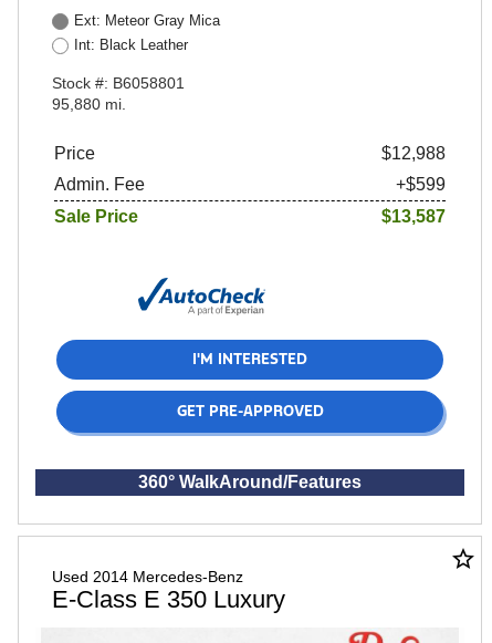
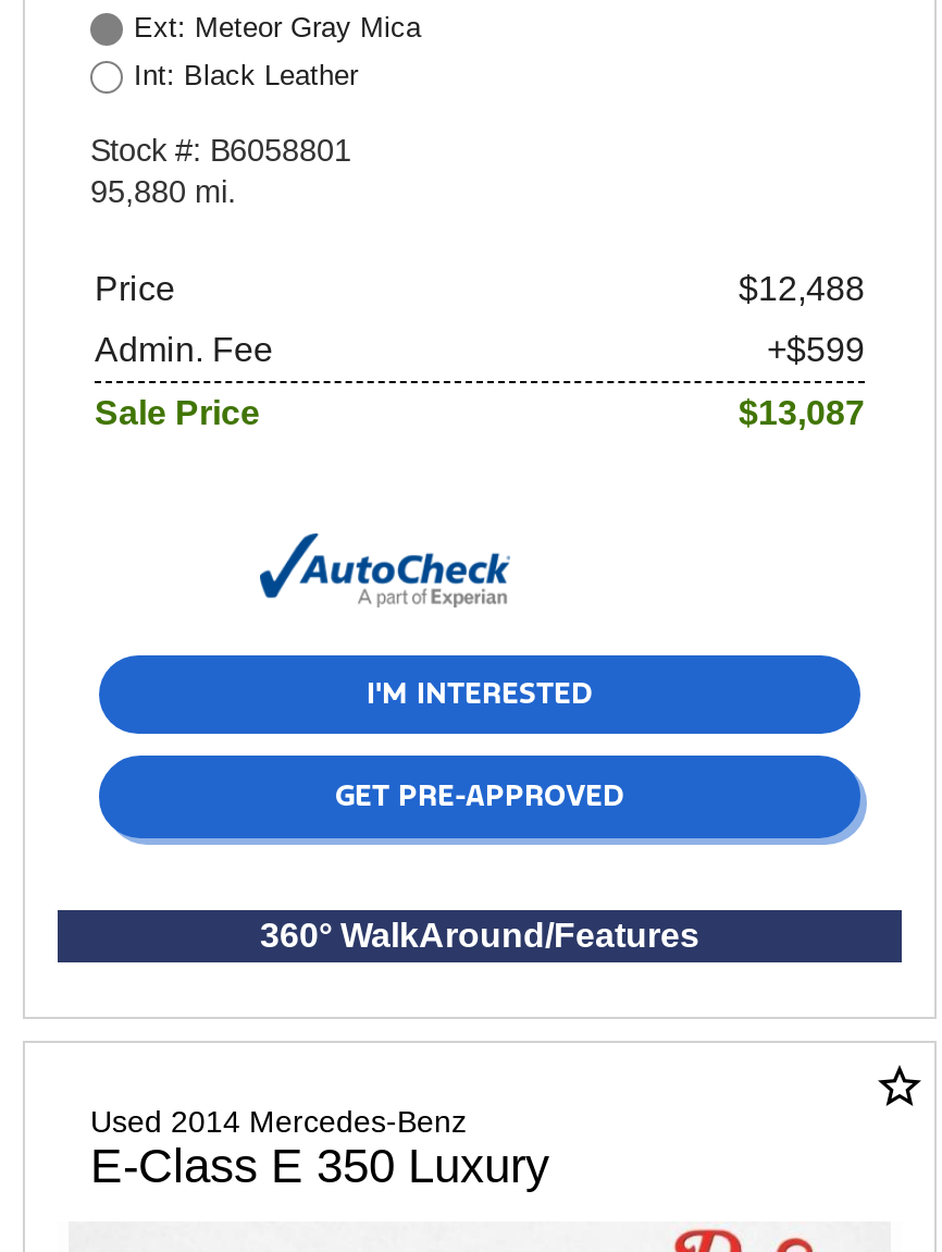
- $12,988
+ $12,488

- $13,587
+ $13,087
